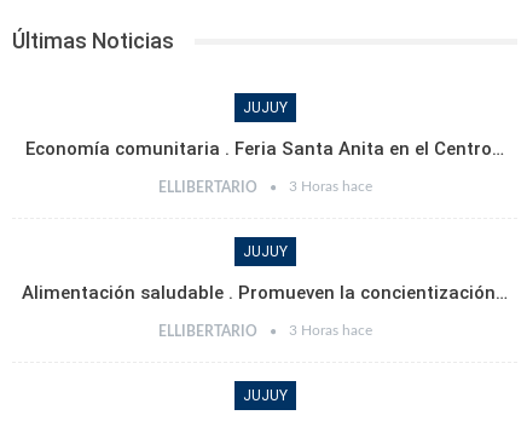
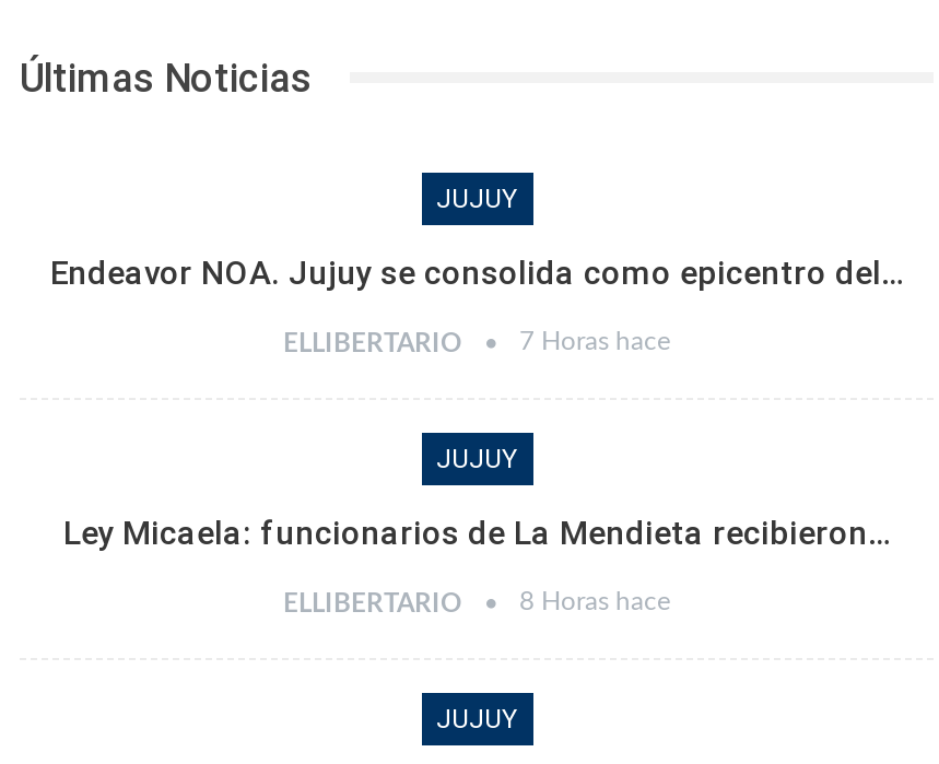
- Economía comunitaria . Feria Santa Anita en el Centro…
+ Endeavor NOA. Jujuy se consolida como epicentro del…

- ELLIBERTARIO 3 Horas hace
+ ELLIBERTARIO 7 Horas hace

- Alimentación saludable . Promueven la concientización…
+ Ley Micaela: funcionarios de La Mendieta recibieron…

- ELLIBERTARIO 3 Horas hace
+ ELLIBERTARIO 8 Horas hace
